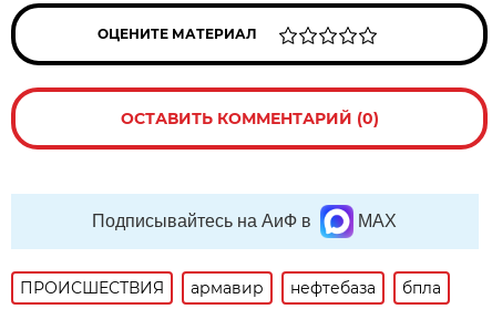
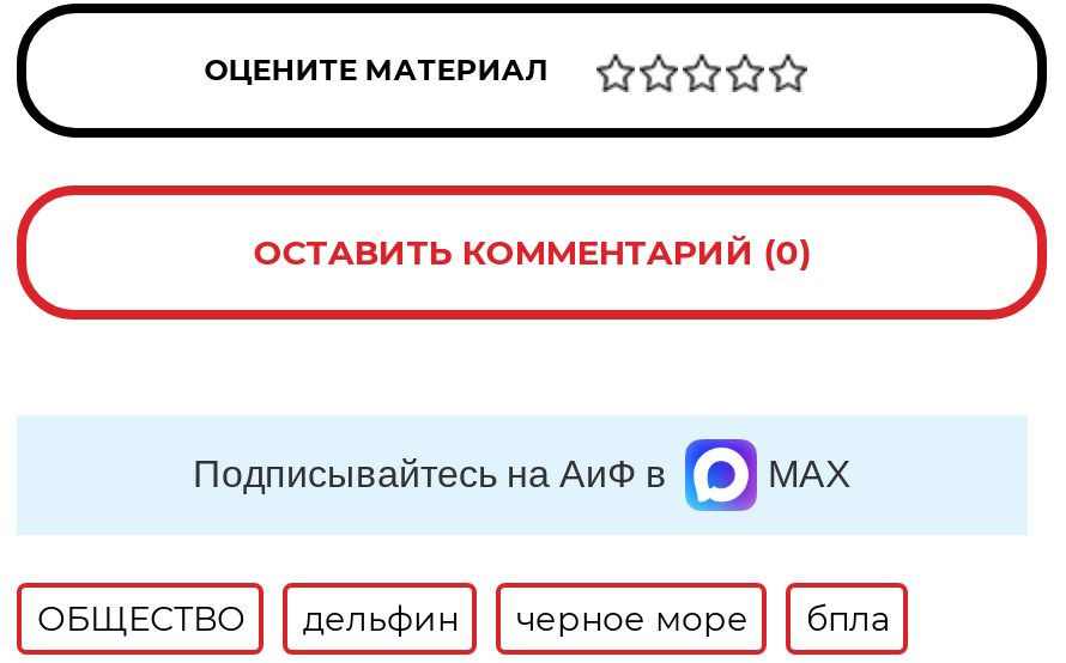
- ПРОИСШЕСТВИЯ
- армавир
- нефтебаза
+ ОБЩЕСТВО
+ дельфин
+ черное море
